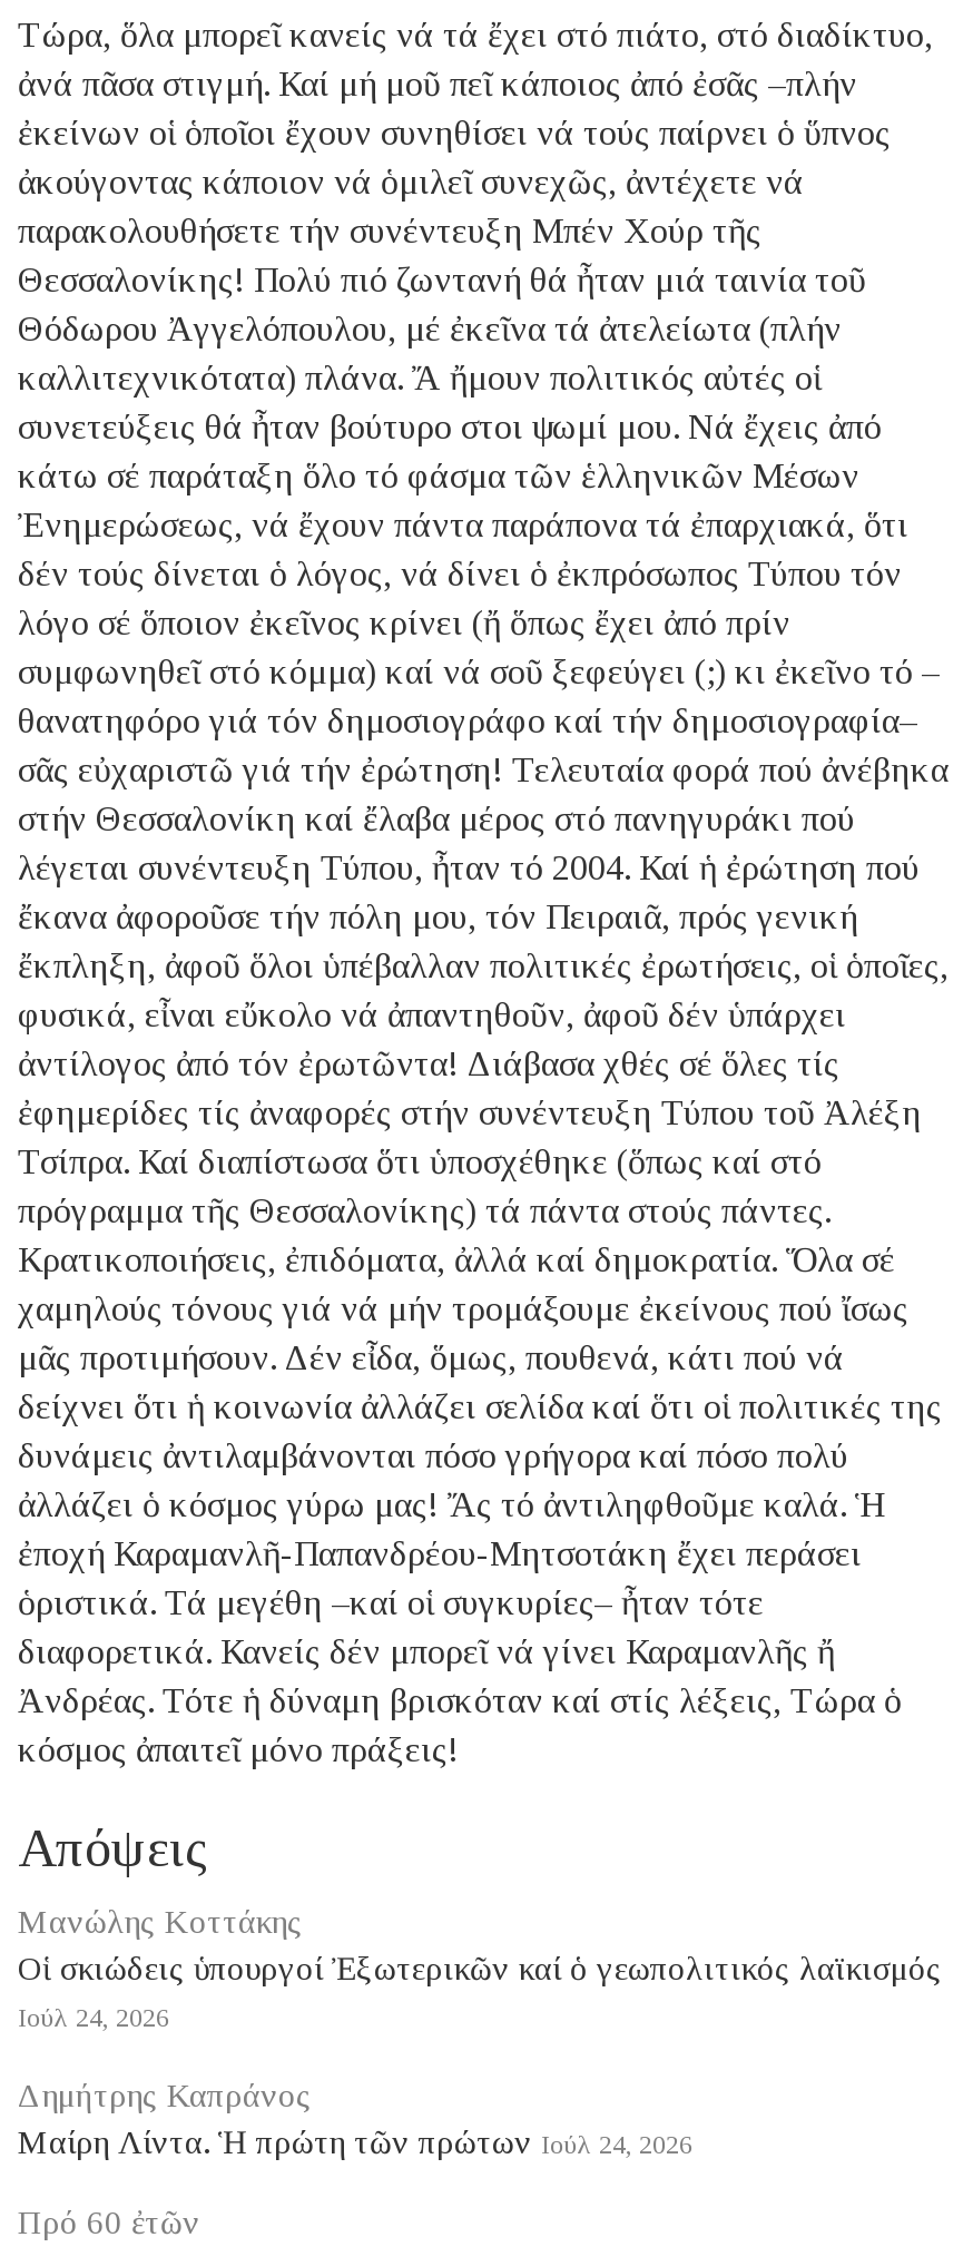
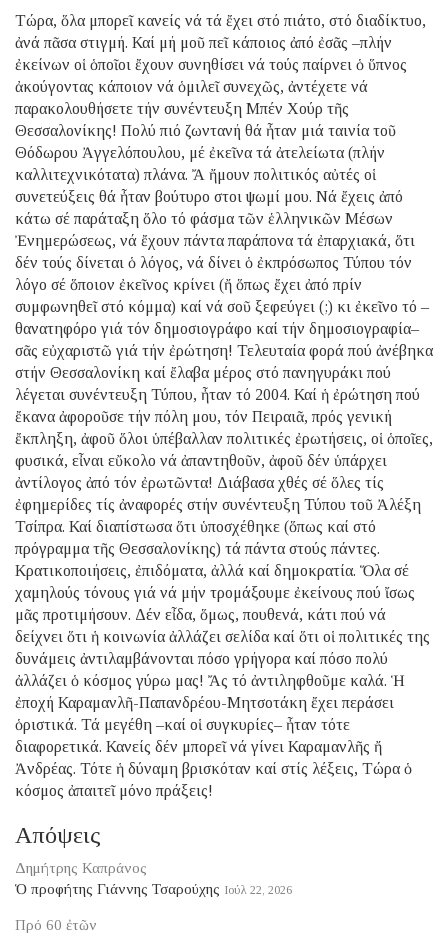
- Μανώλης Κοττάκης
- Οἱ σκιώδεις ὑπουργοί Ἐξωτερικῶν καί ὁ γεωπολιτικός λαϊκισμός
- Ιούλ 24, 2026

- Μαίρη Λίντα. Ἡ πρώτη τῶν πρώτων Ιούλ 24, 2026
+ Ὁ προφήτης Γιάννης Τσαρούχης Ιούλ 22, 2026
